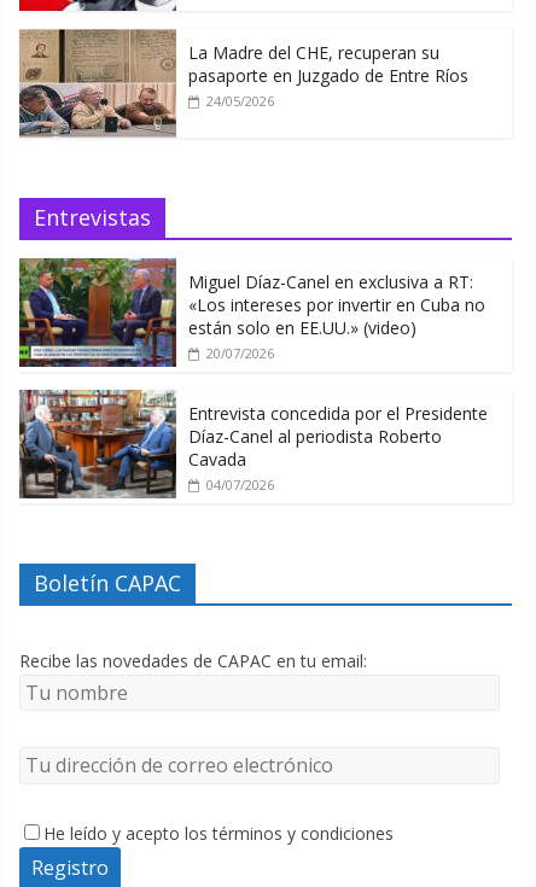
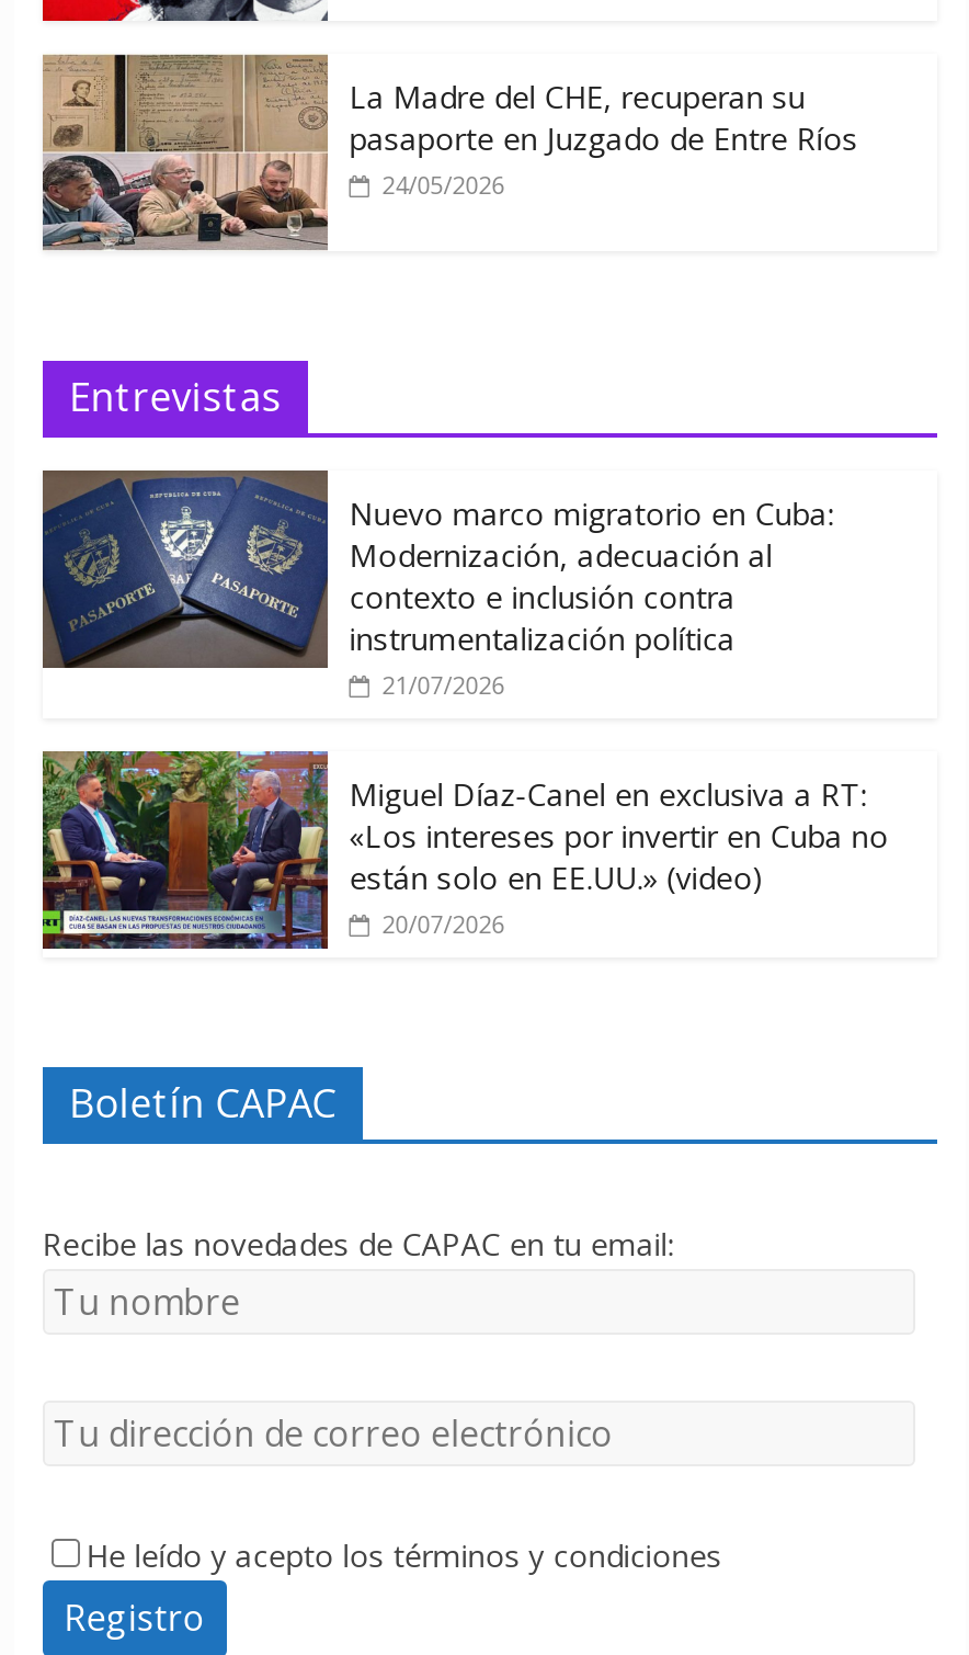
+ [image]
+ Nuevo marco migratorio en Cuba:
+ Modernización, adecuación al
+ contexto e inclusión contra
+ instrumentalización política
+ 21/07/2026

moved down: [image] | Miguel Díaz-Canel en exclusiva a RT: | «Los intereses por invertir en Cuba no | están solo en EE.UU.» (video) | 20/07/2026

- [image]
- Entrevista concedida por el Presidente
- Díaz-Canel al periodista Roberto
- Cavada
- 04/07/2026
